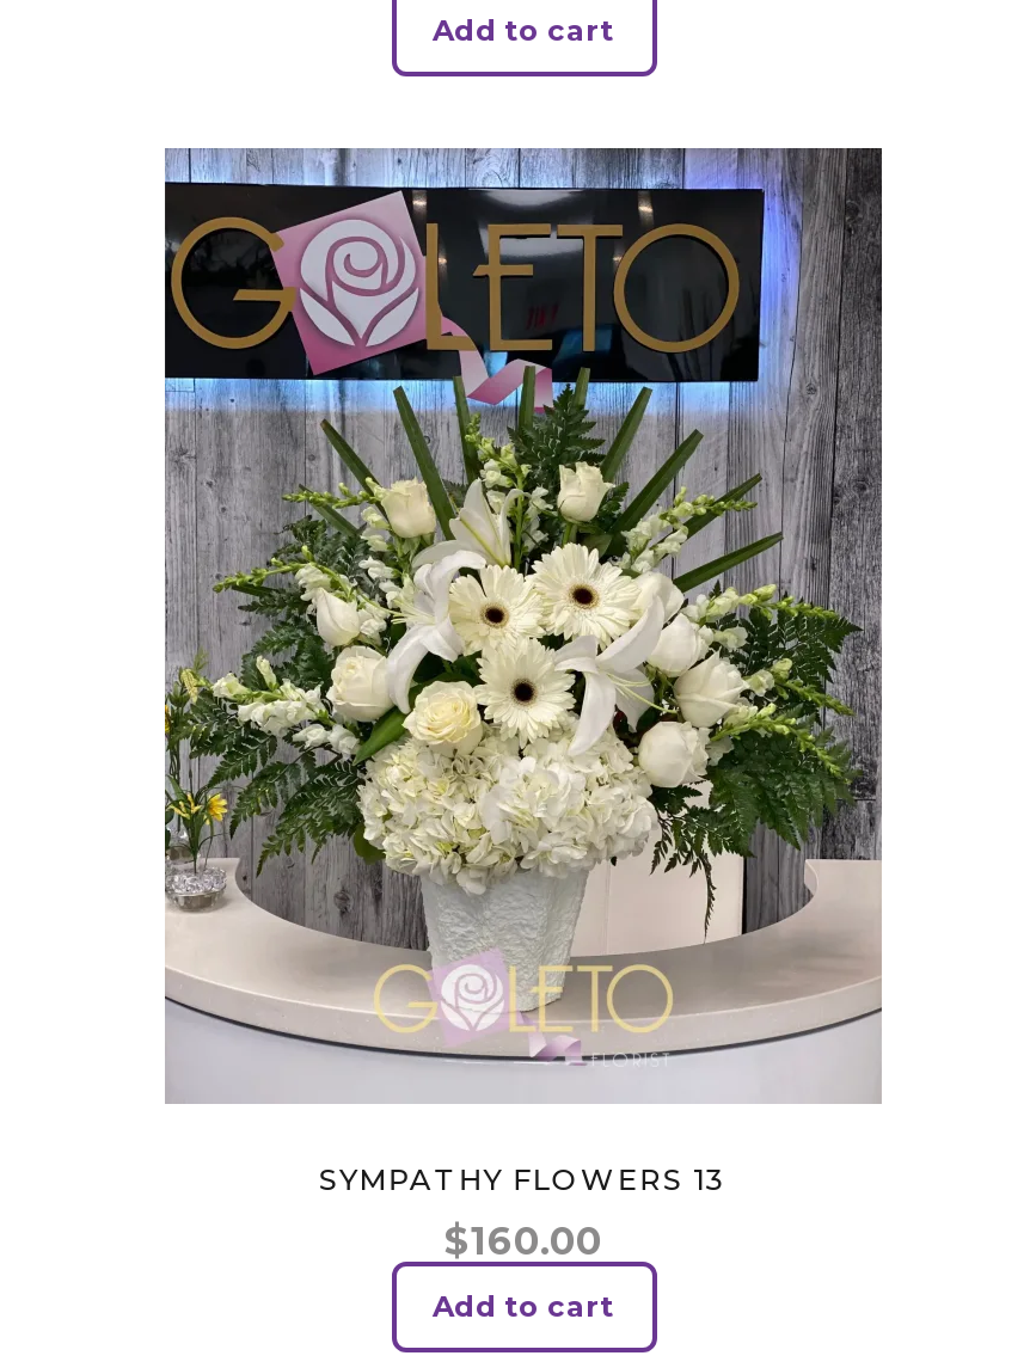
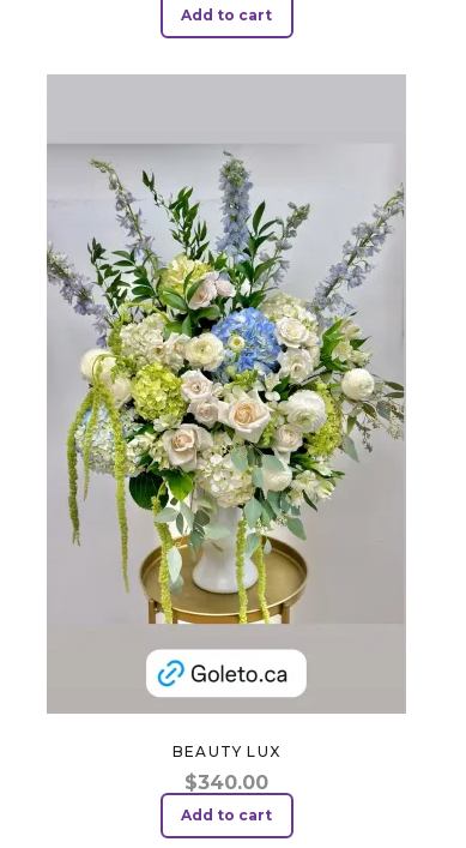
- [image]
- SYMPATHY FLOWERS 13
+ [image]
+ BEAUTY LUX

- $160.00
+ $340.00
